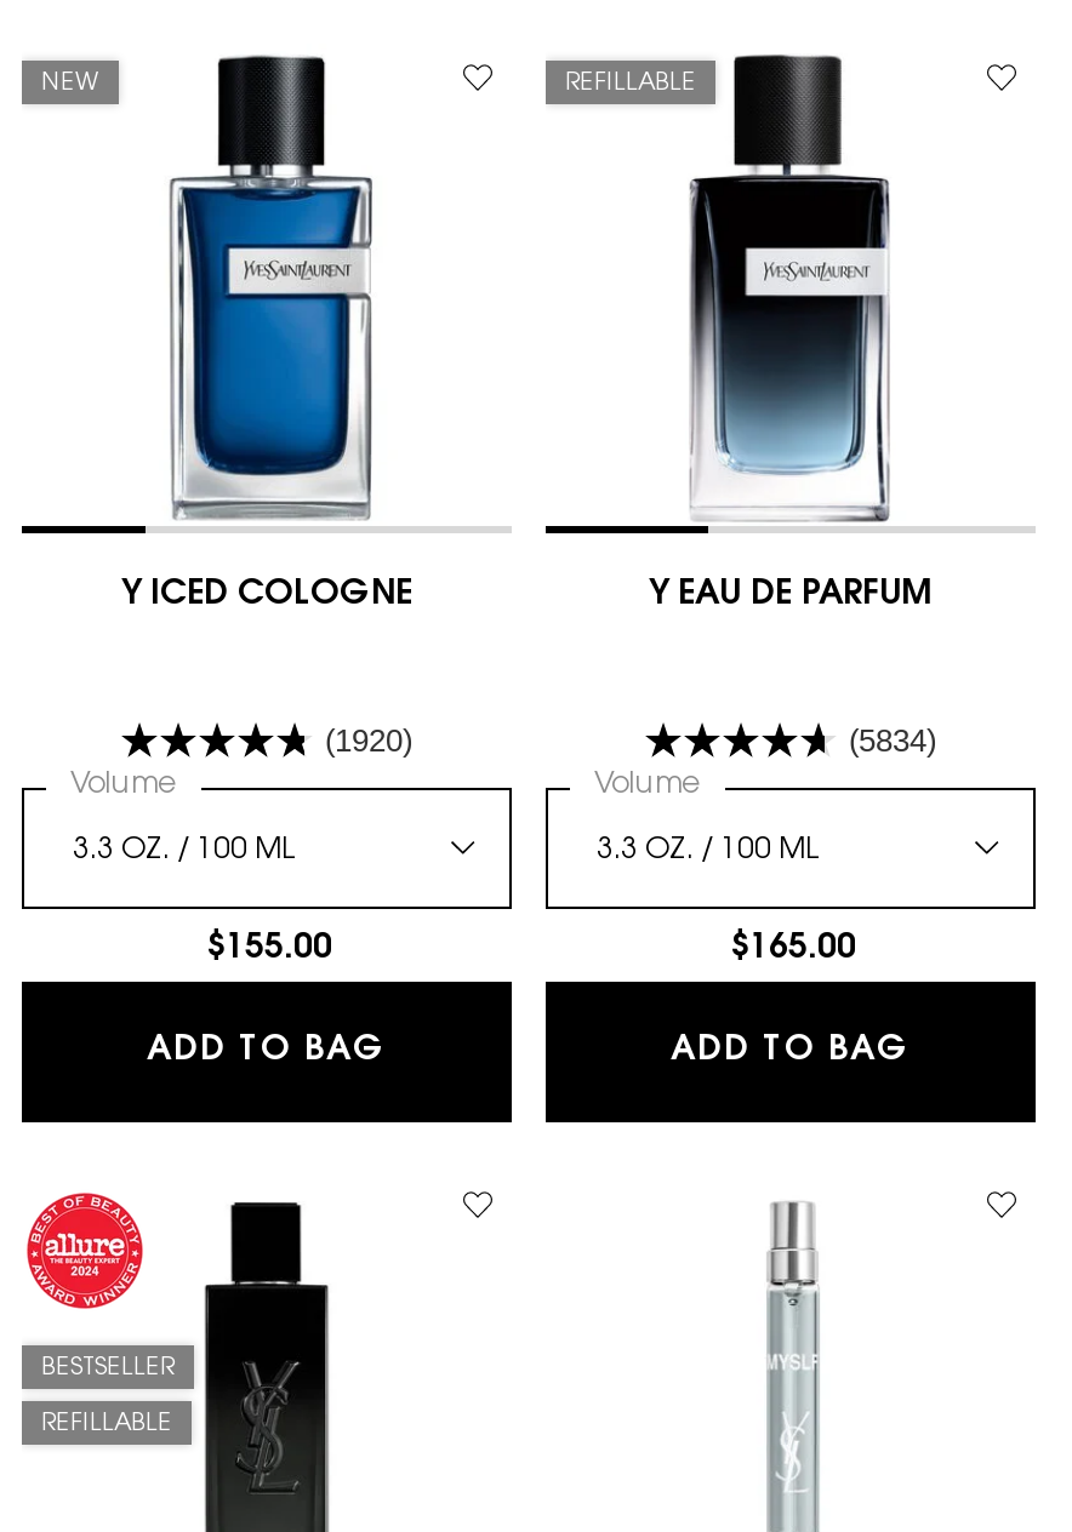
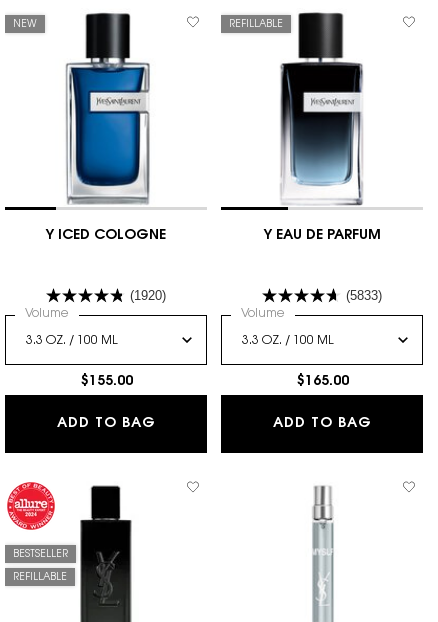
- (5834)
+ (5833)
